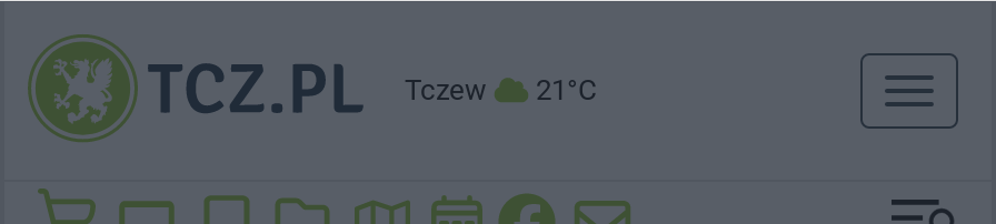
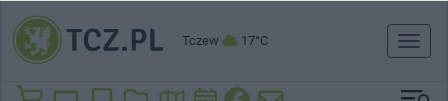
- Tczew 21°C
+ Tczew 17°C
